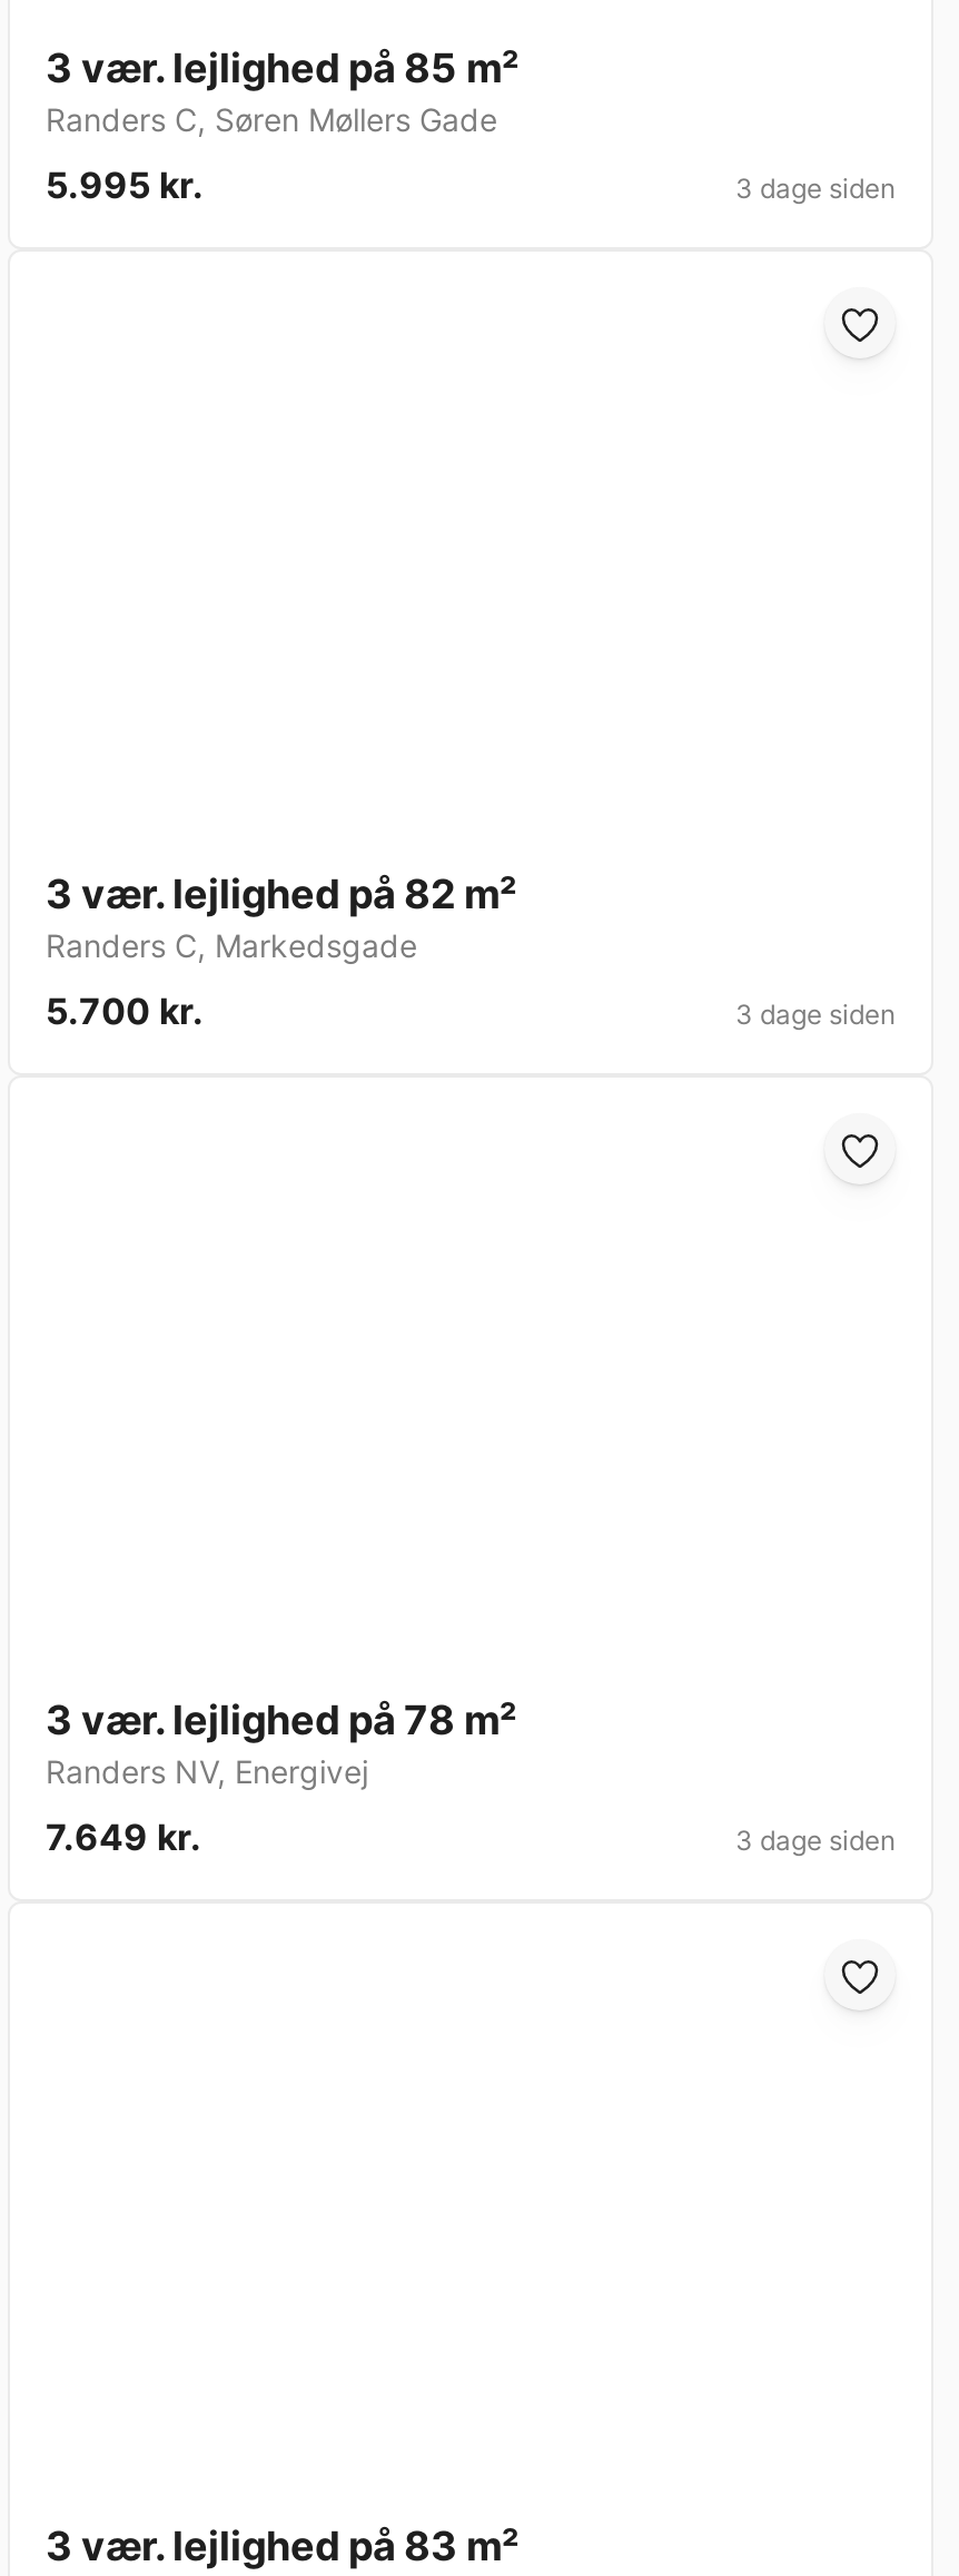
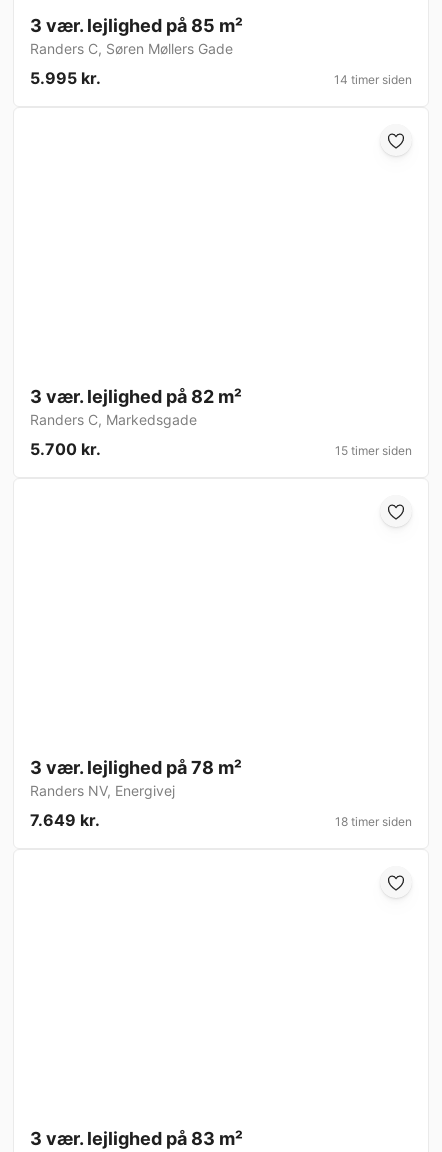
- 3 dage siden
+ 14 timer siden

- 3 dage siden
+ 15 timer siden

- 3 dage siden
+ 18 timer siden
